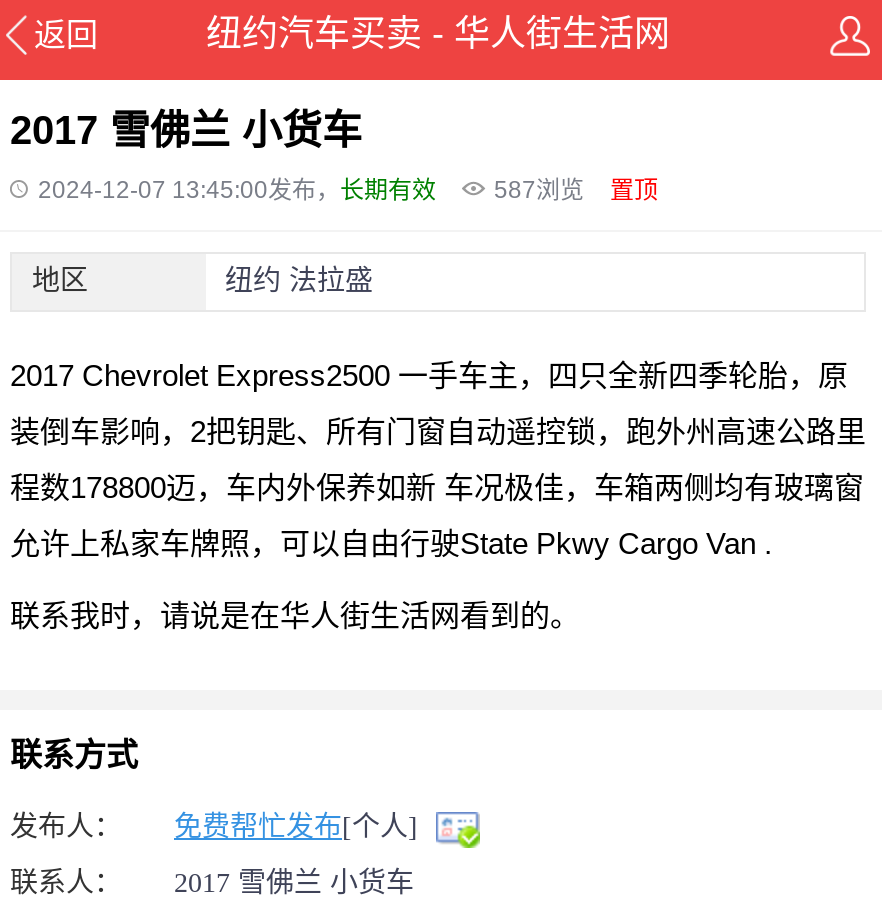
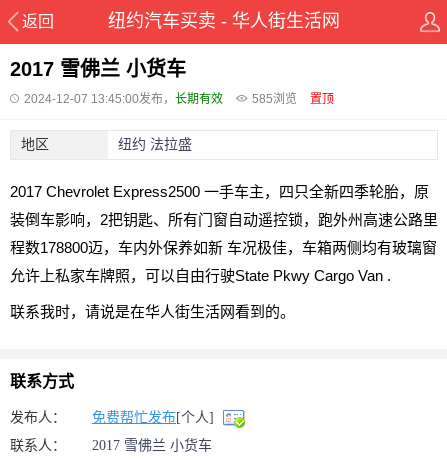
- 587浏览 置顶
+ 585浏览 置顶
